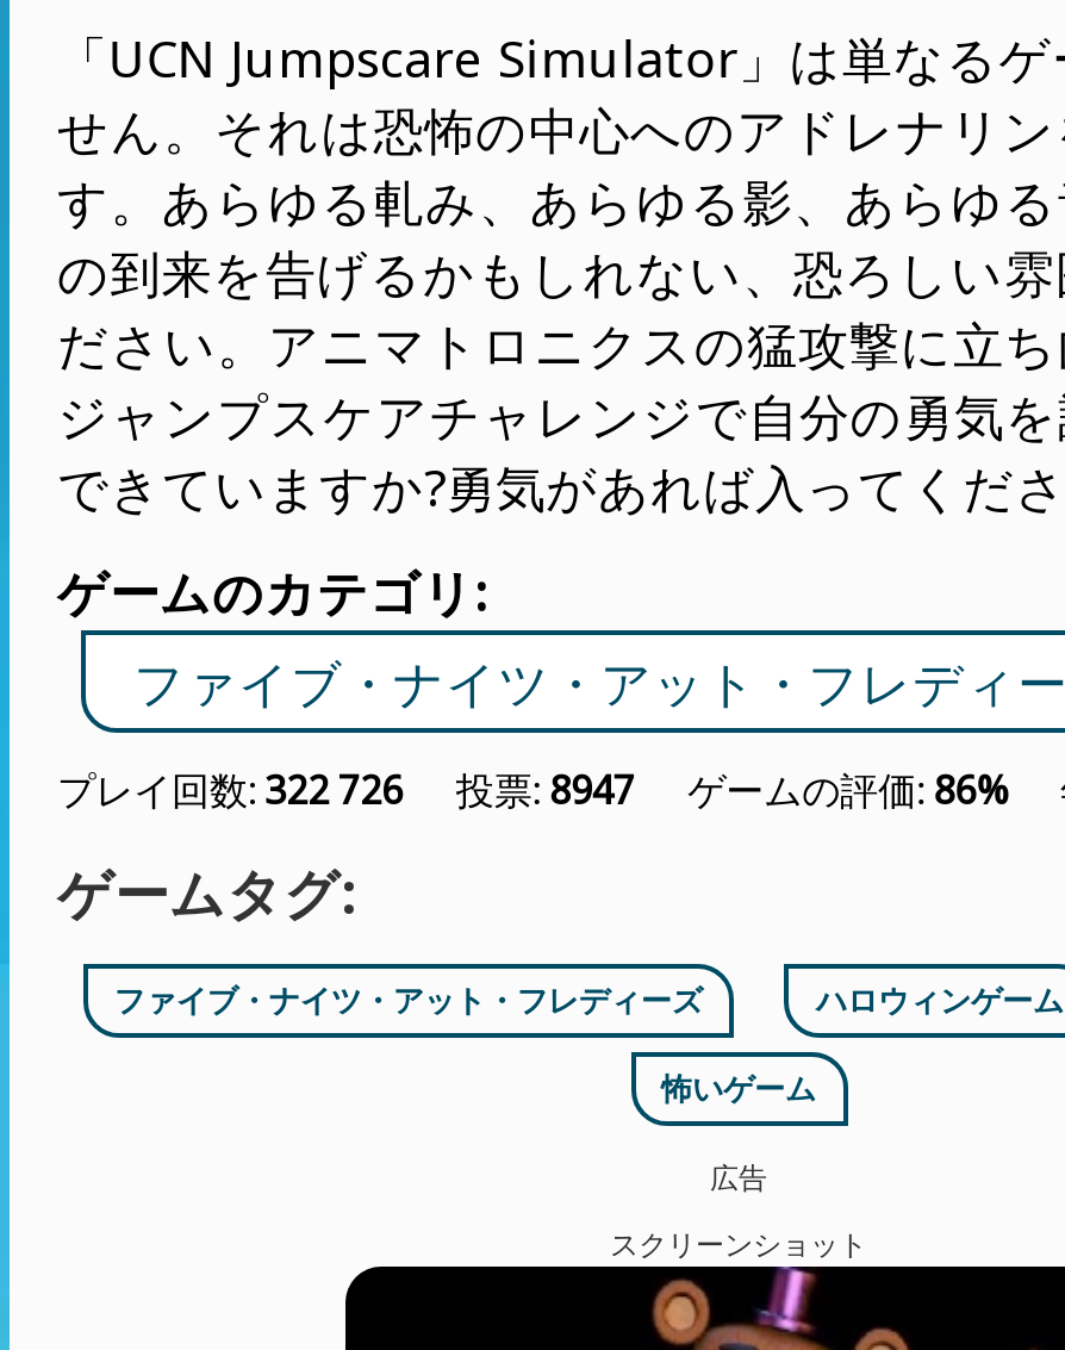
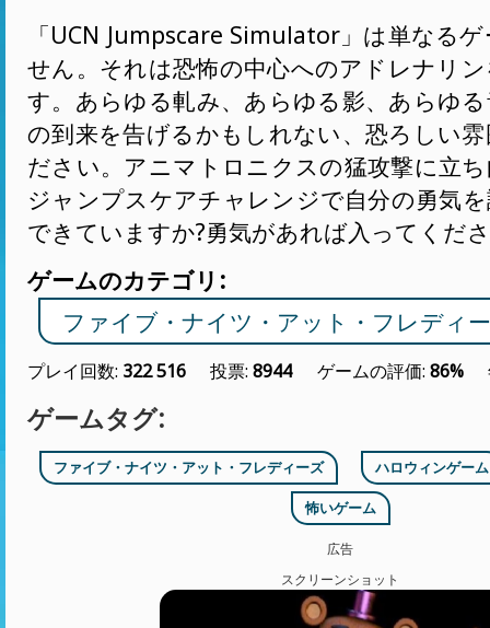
- プレイ回数: 322 726
+ プレイ回数: 322 516

- 投票: 8947
+ 投票: 8944
